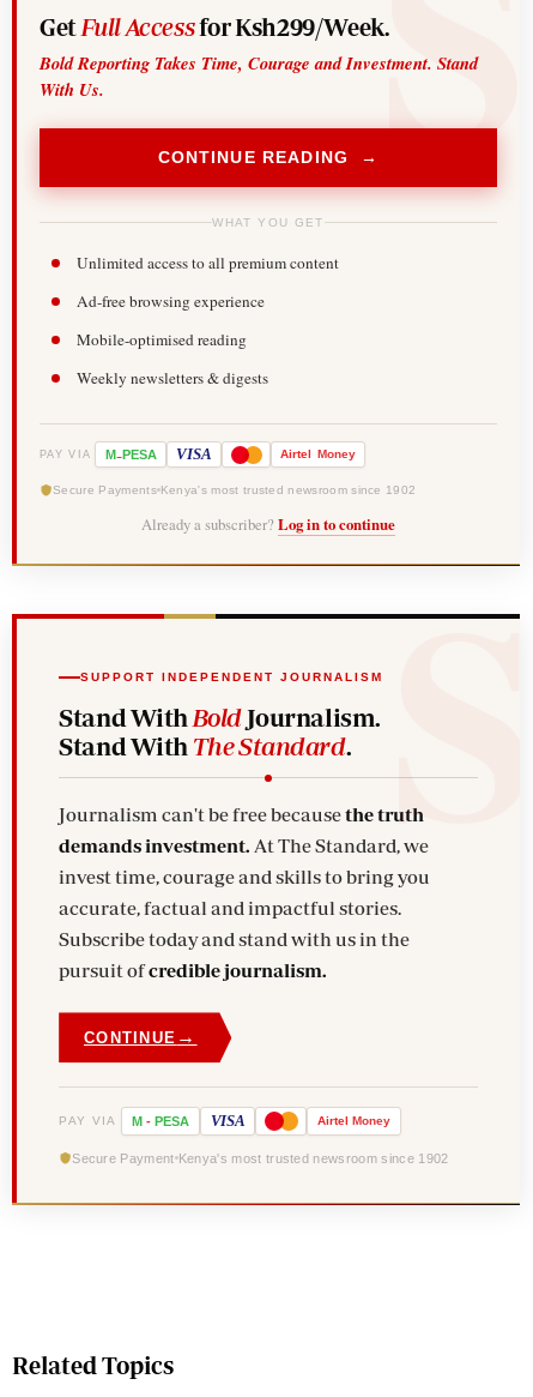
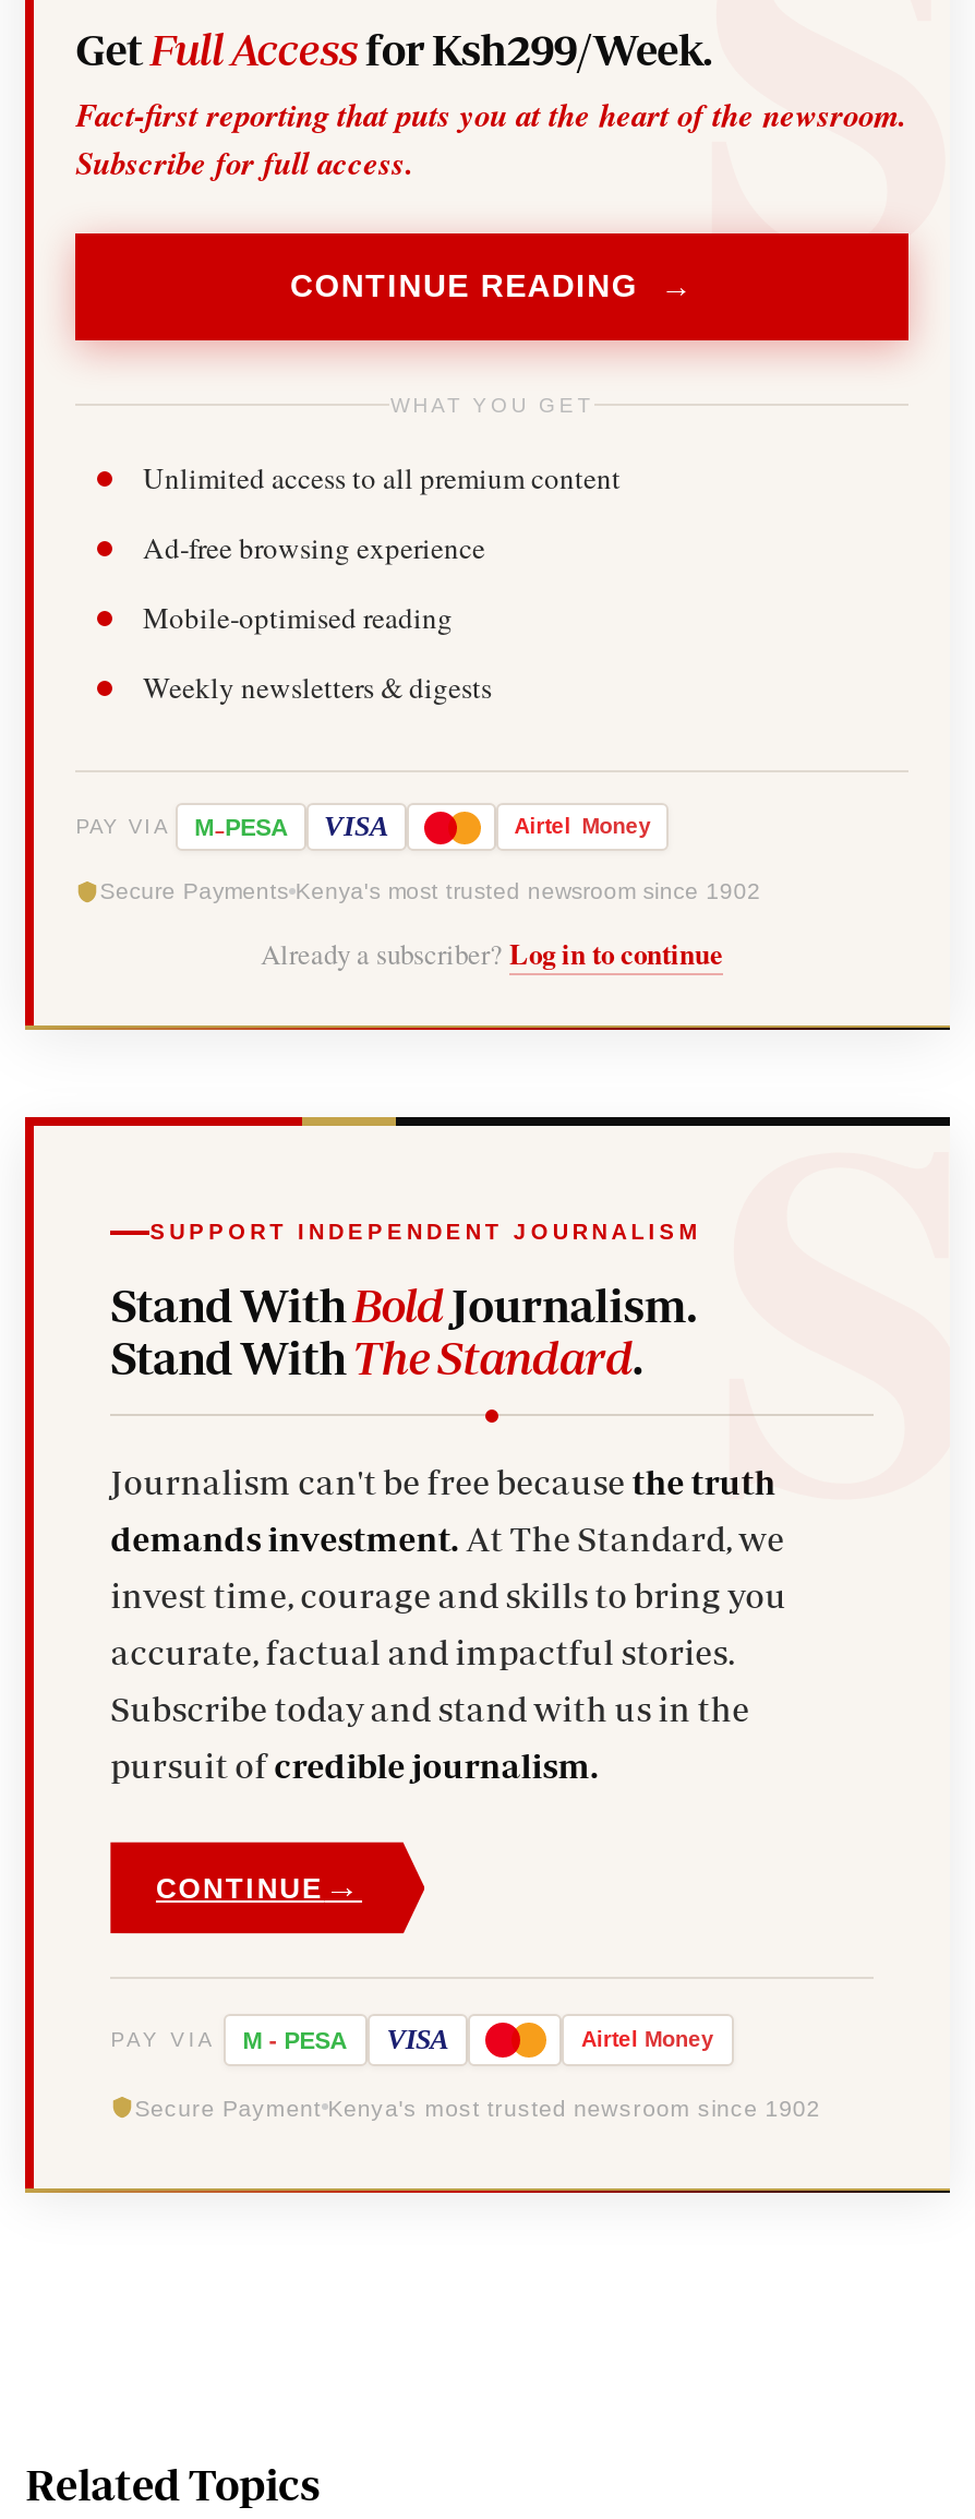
- Bold Reporting Takes Time, Courage and Investment. Stand
- With Us.
+ Fact-first reporting that puts you at the heart of the newsroom.
+ Subscribe for full access.
